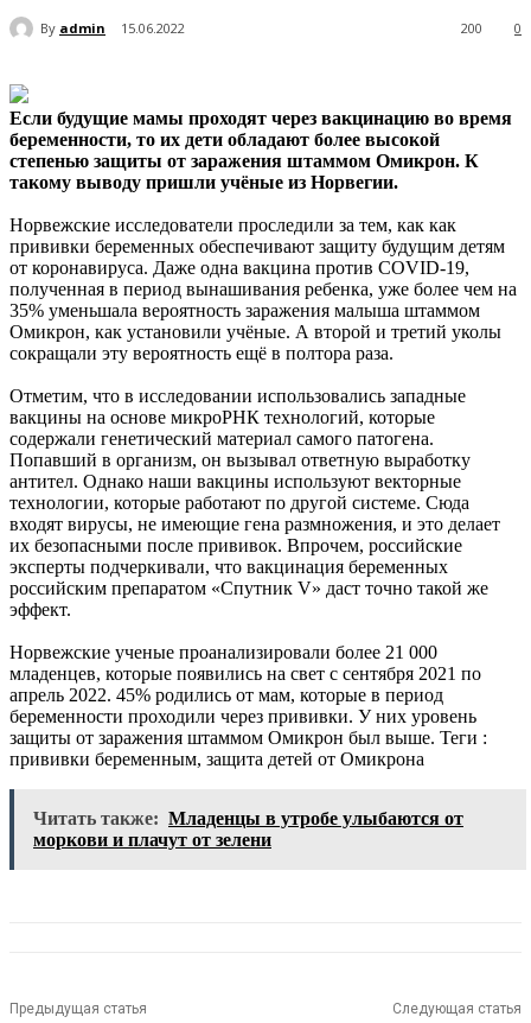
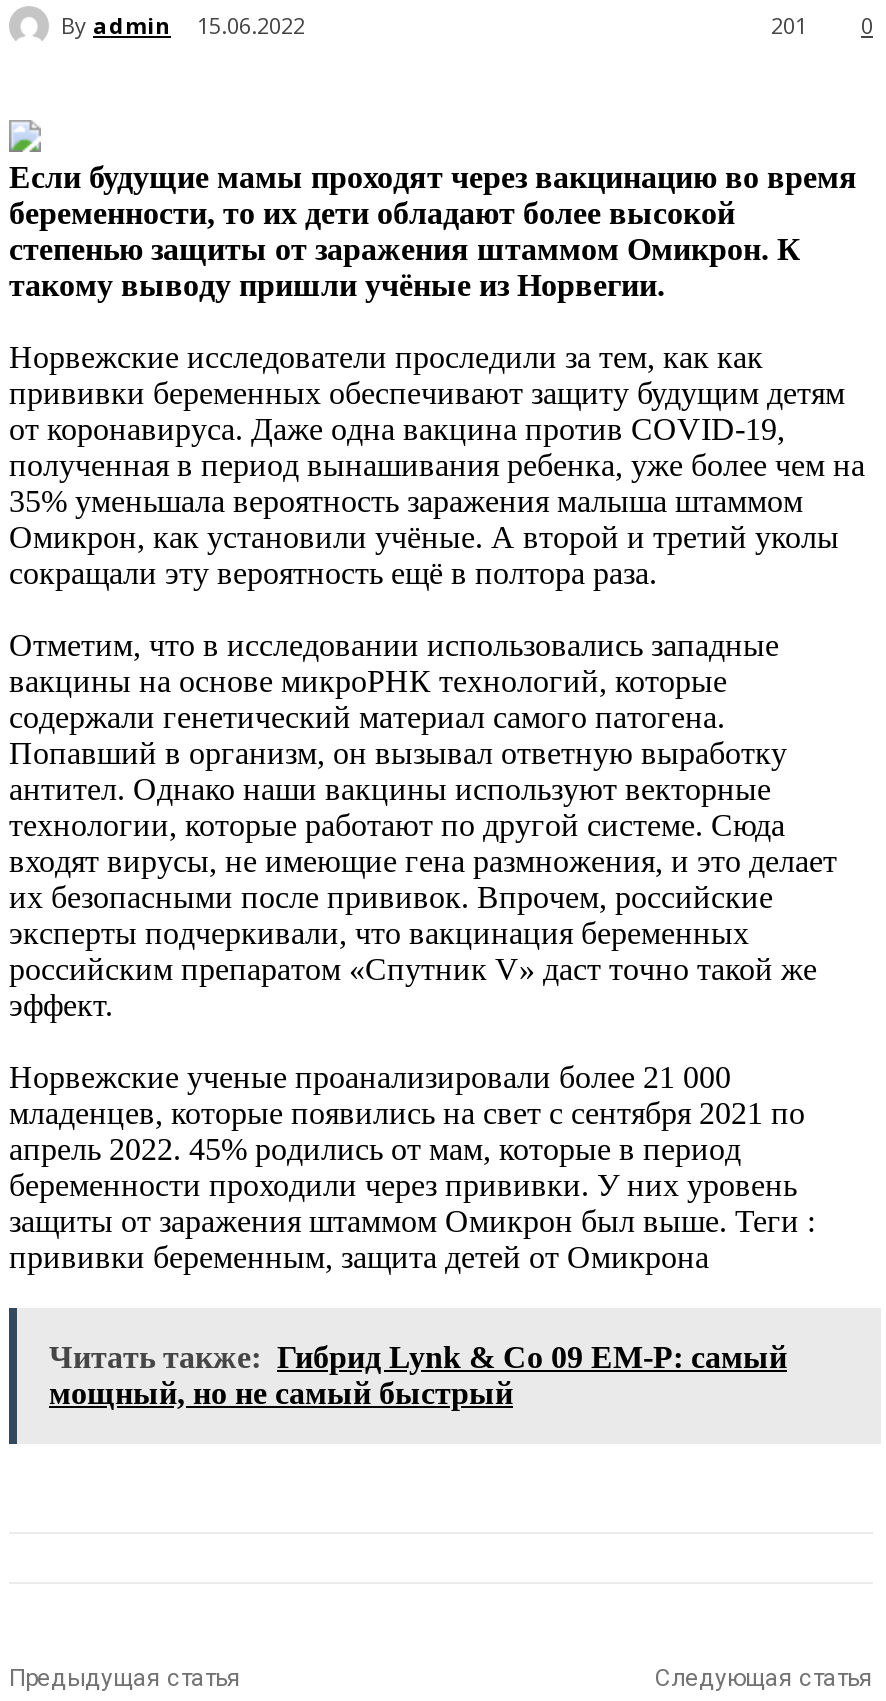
- 200 0
+ 201 0

- Читать также: Младенцы в утробе улыбаются от
- моркови и плачут от зелени
+ Читать также: Гибрид Lynk & Co 09 EM-P: самый
+ мощный, но не самый быстрый
